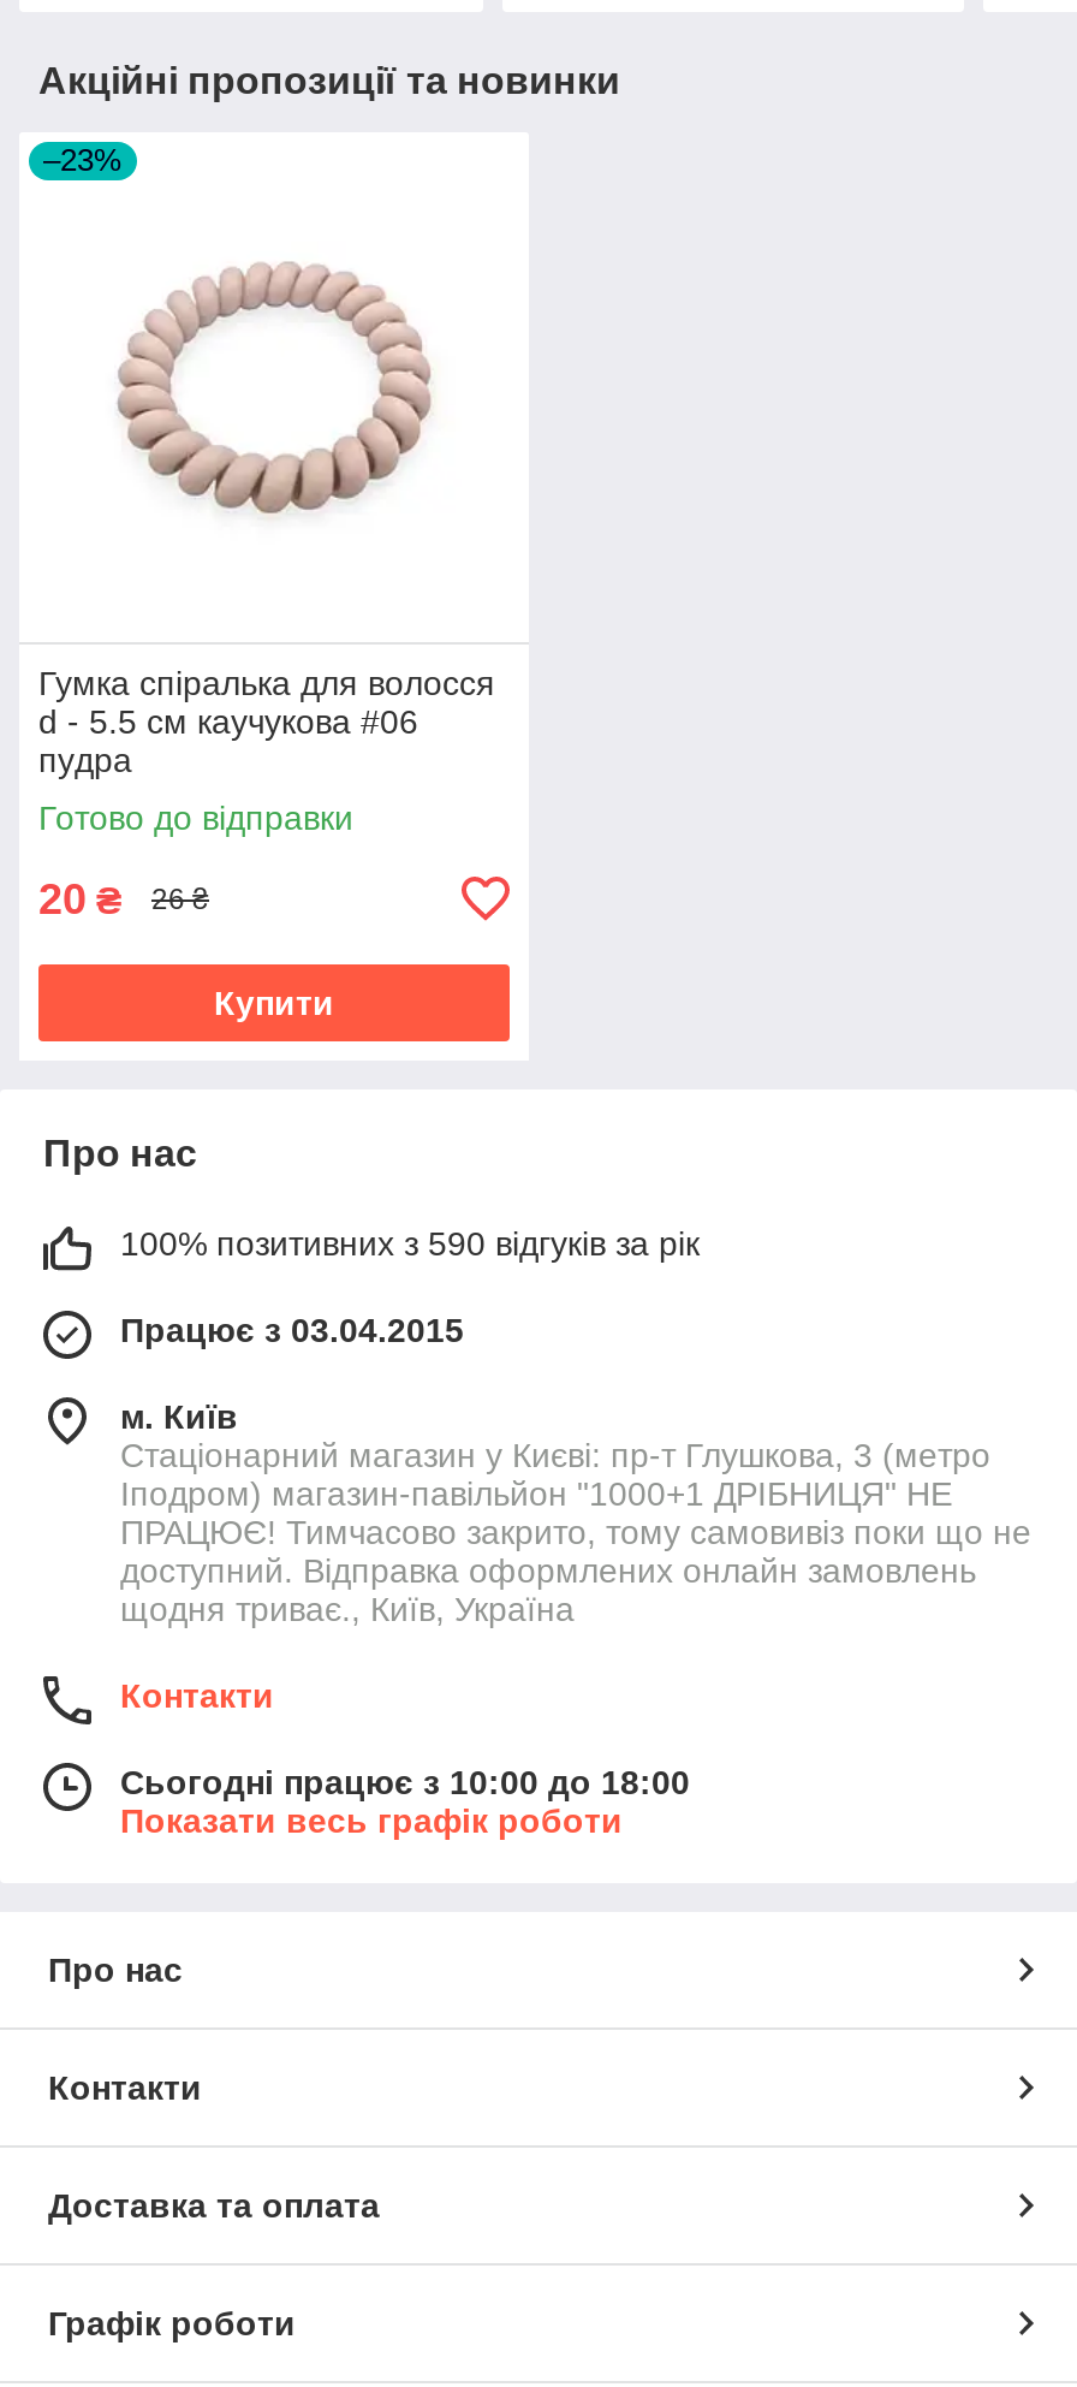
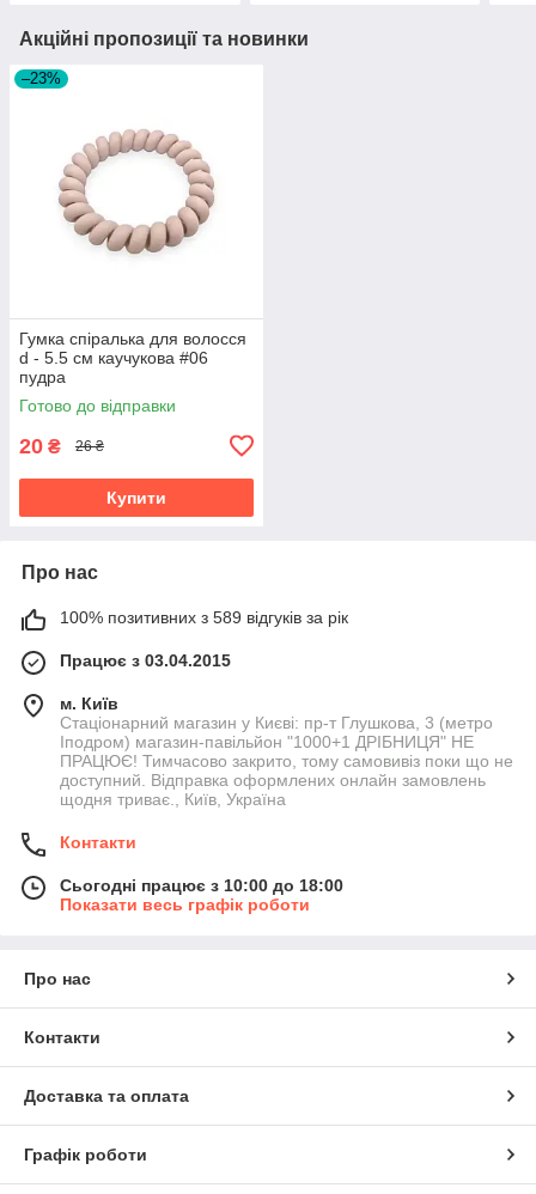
- 100% позитивних з 590 відгуків за рік
+ 100% позитивних з 589 відгуків за рік
